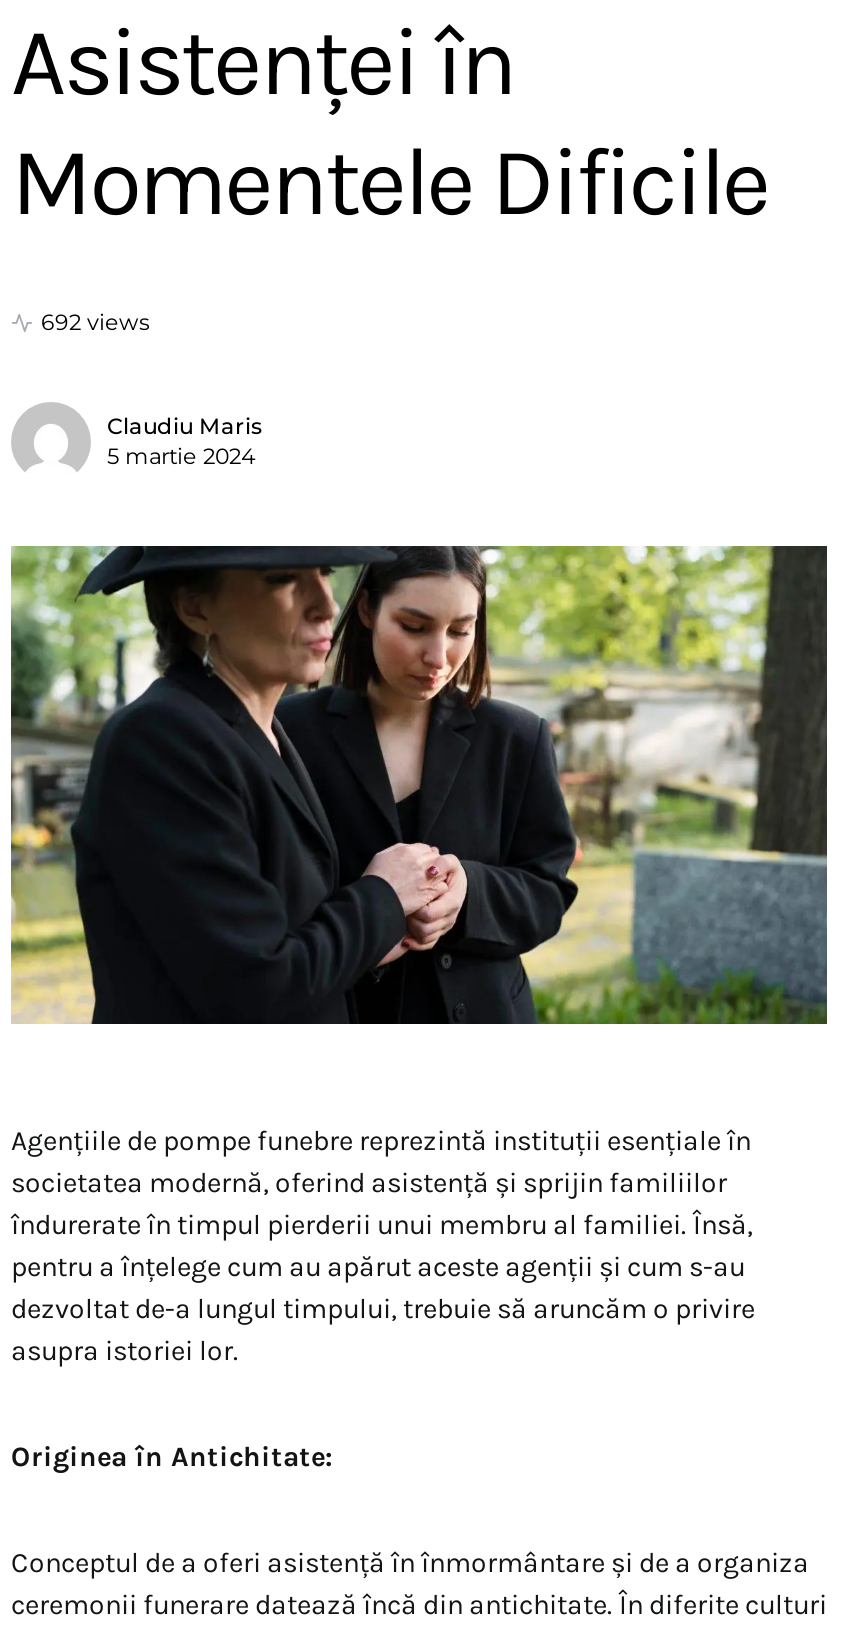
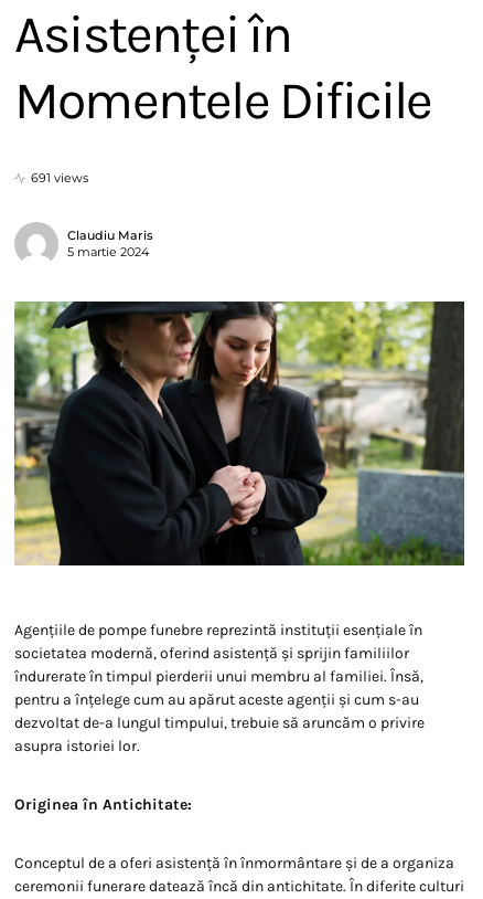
- 692 views
+ 691 views
